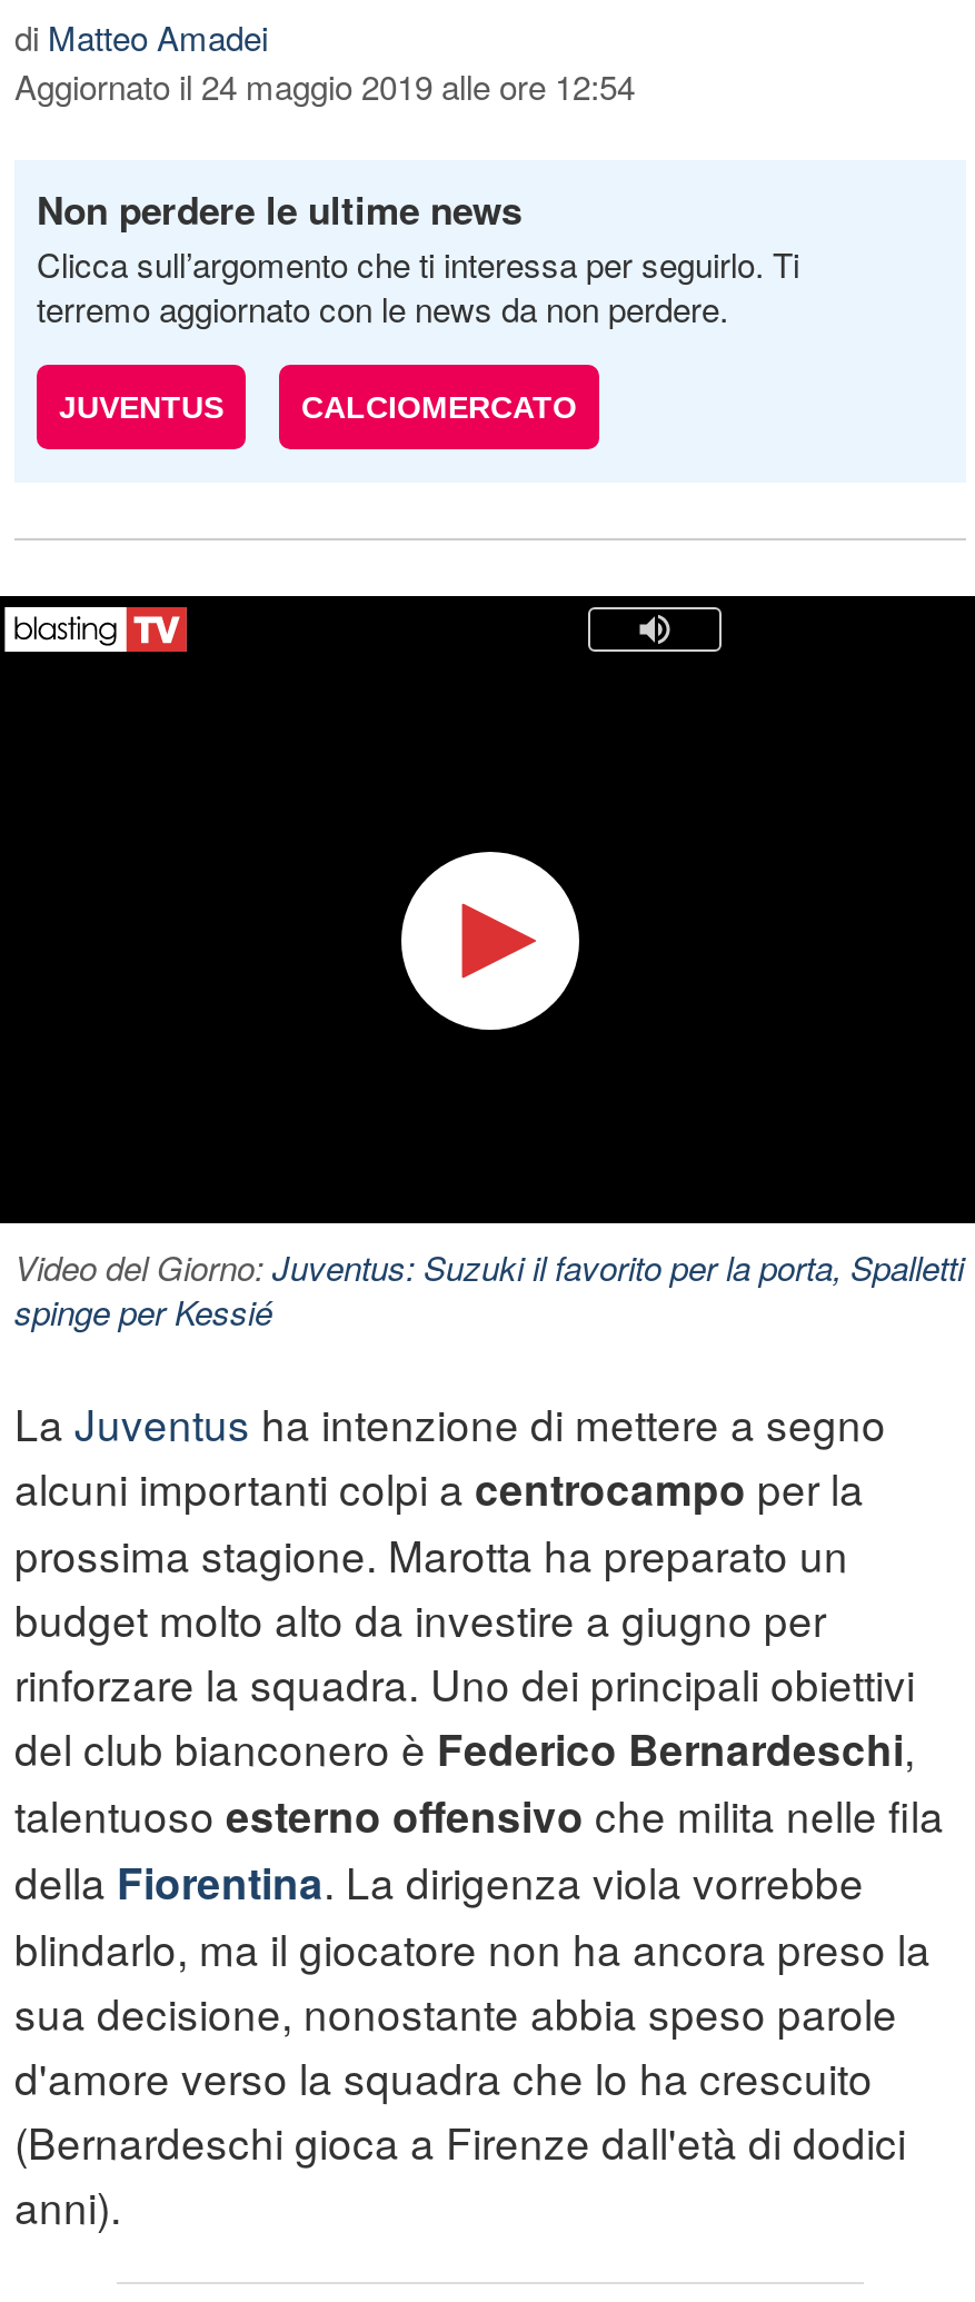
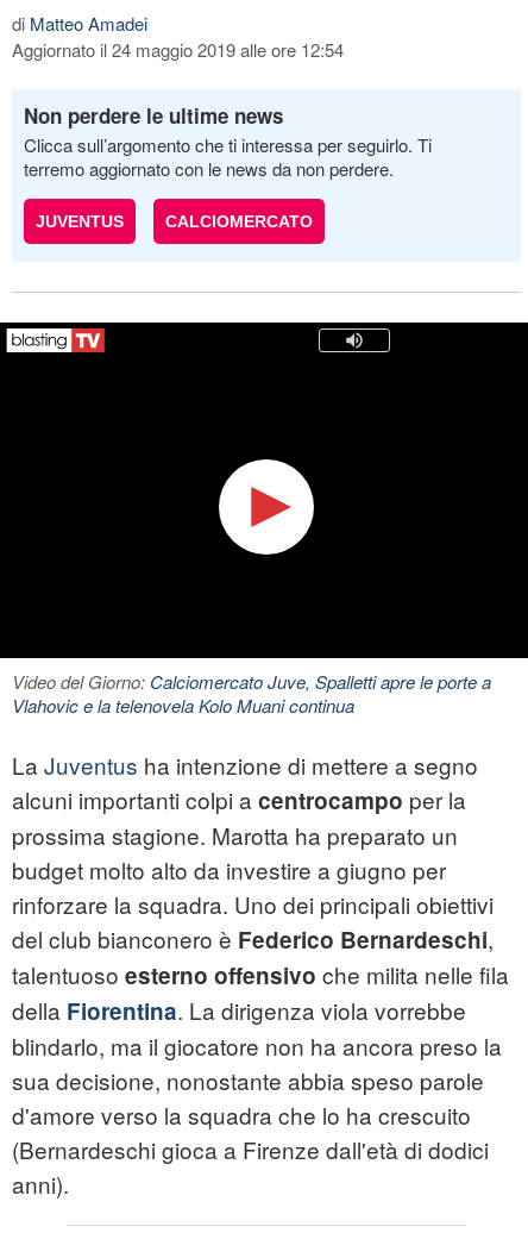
- Video del Giorno: Juventus: Suzuki il favorito per la porta, Spalletti
- spinge per Kessié
+ Video del Giorno: Calciomercato Juve, Spalletti apre le porte a
+ Vlahovic e la telenovela Kolo Muani continua
